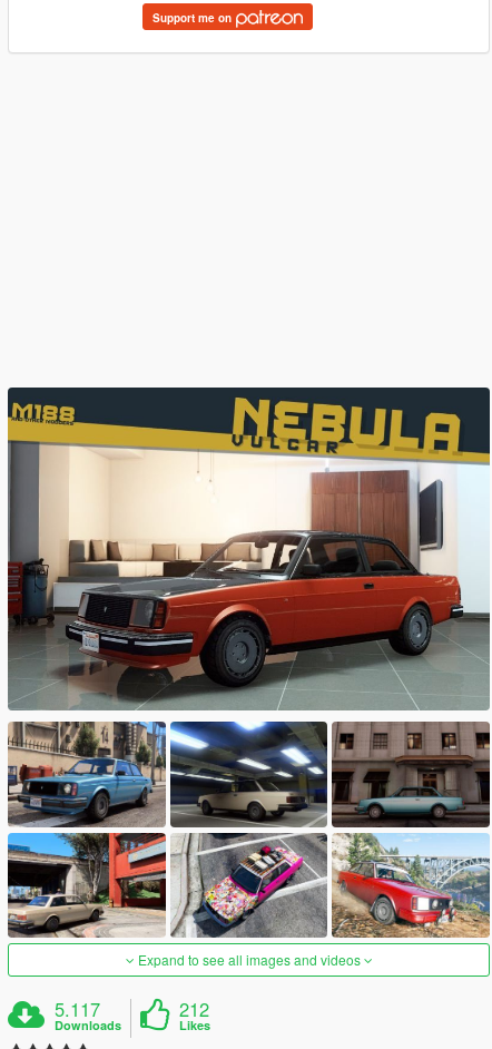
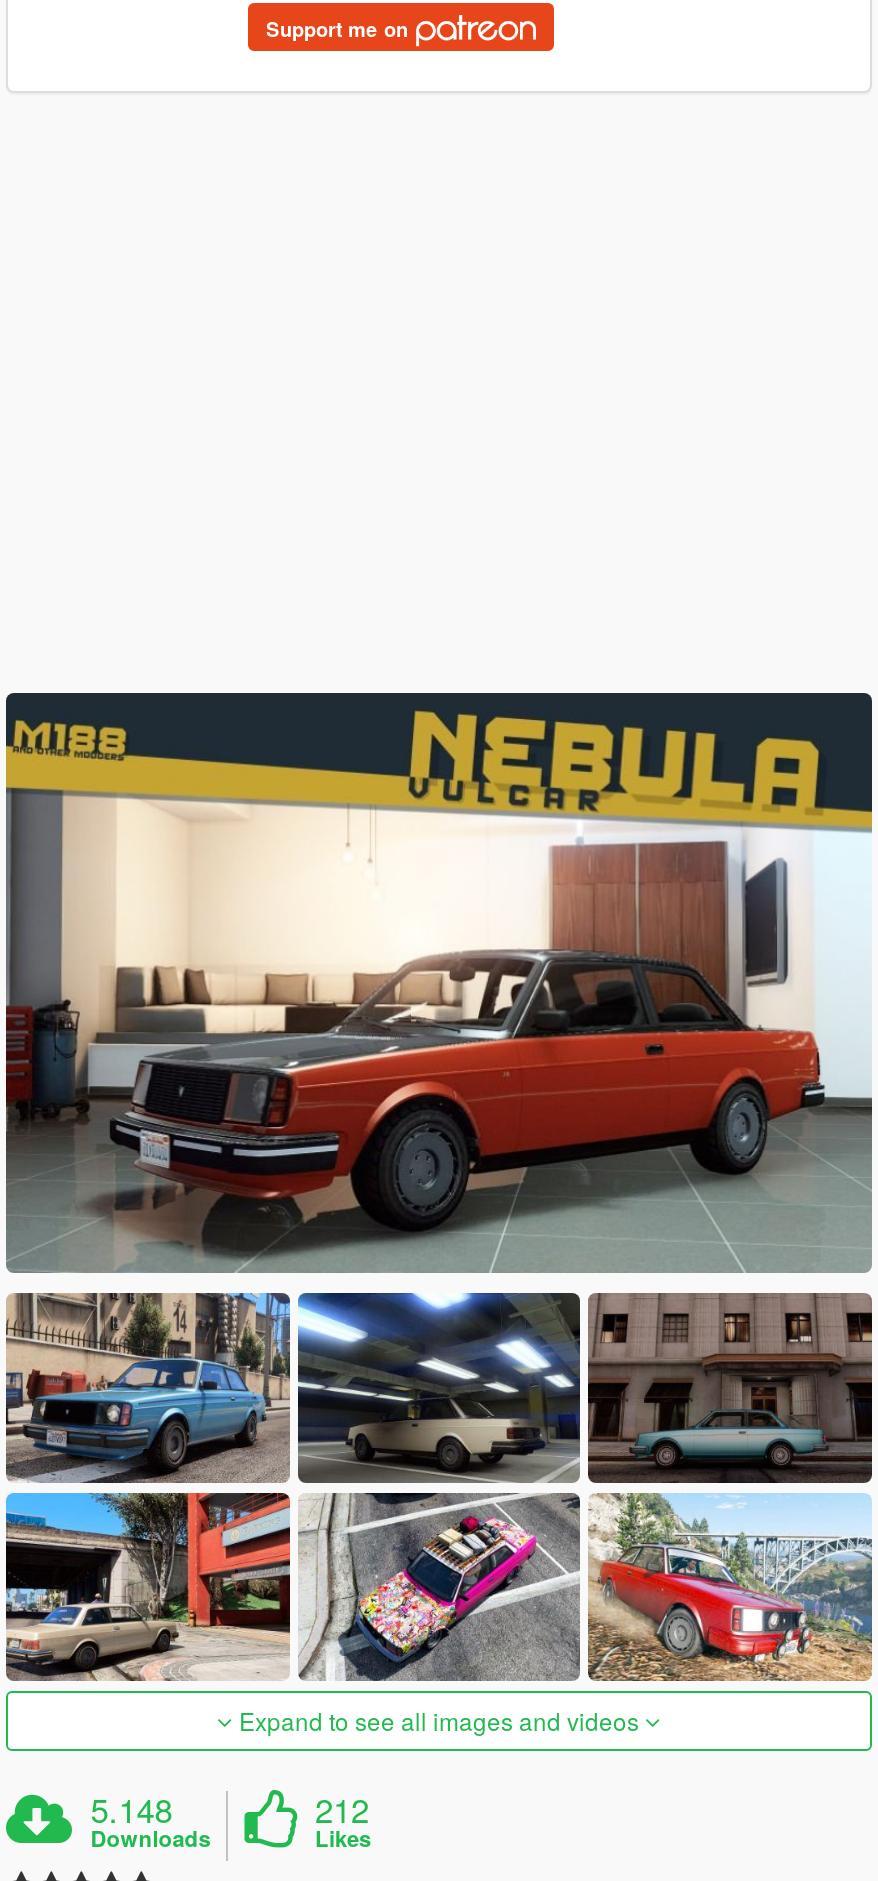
- 5.117
+ 5.148
